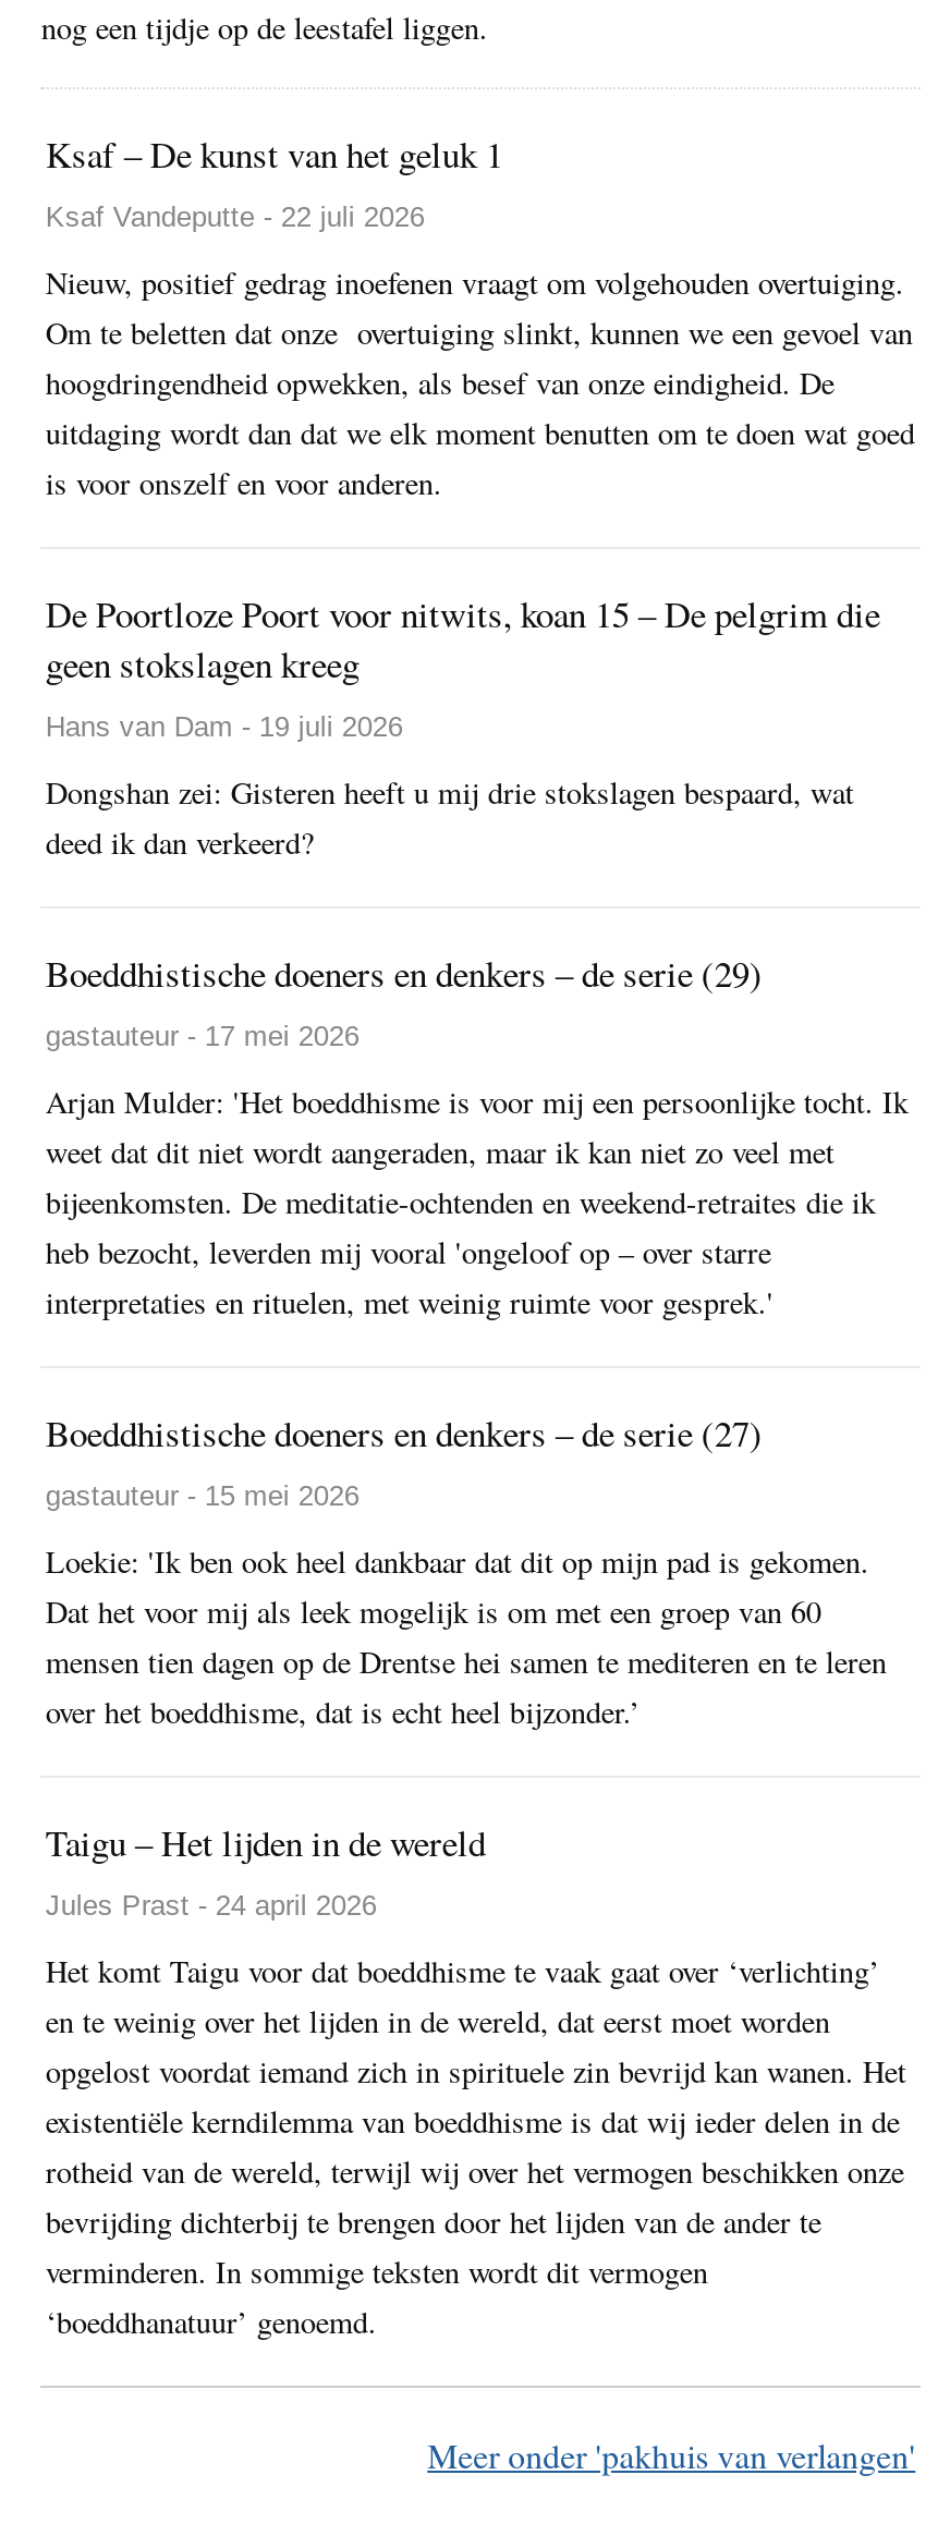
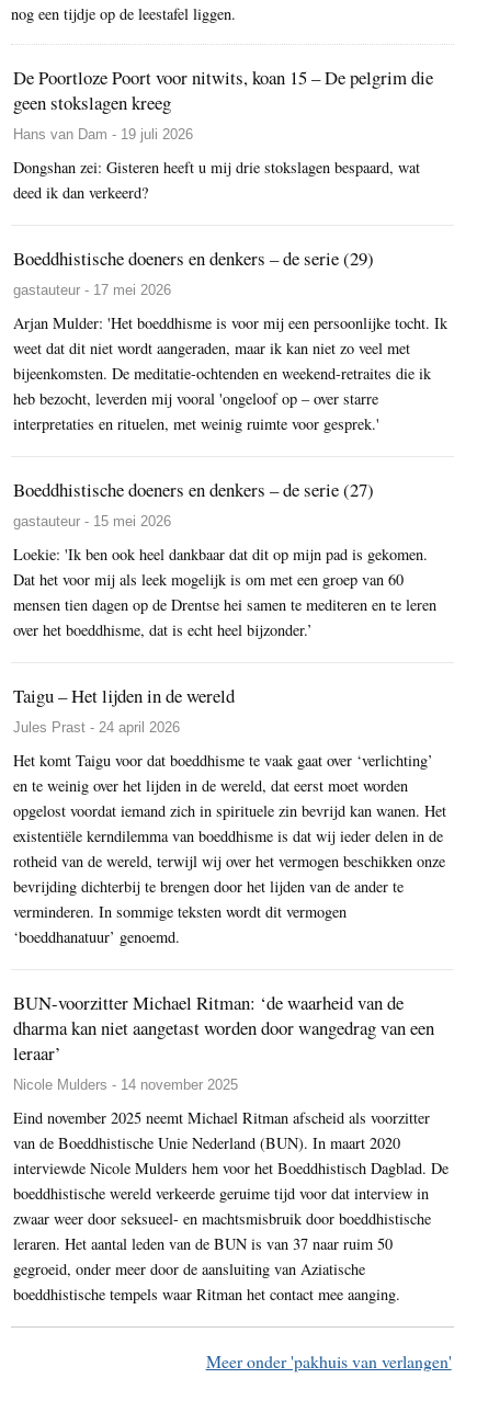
- Ksaf – De kunst van het geluk 1
- Ksaf Vandeputte - 22 juli 2026
- Nieuw, positief gedrag inoefenen vraagt om volgehouden overtuiging.
- Om te beletten dat onze overtuiging slinkt, kunnen we een gevoel van
- hoogdringendheid opwekken, als besef van onze eindigheid. De
- uitdaging wordt dan dat we elk moment benutten om te doen wat goed
- is voor onszelf en voor anderen.

moved up: De Poortloze Poort voor nitwits, koan 15 – De pelgrim die | geen stokslagen kreeg | Hans van Dam - 19 juli 2026 | ... | verminderen. In sommige teksten wordt dit vermogen | ‘boeddhanatuur’ genoemd.

+ BUN-voorzitter Michael Ritman: ‘de waarheid van de
+ dharma kan niet aangetast worden door wangedrag van een
+ leraar’
+ Nicole Mulders - 14 november 2025
+ Eind november 2025 neemt Michael Ritman afscheid als voorzitter
+ van de Boeddhistische Unie Nederland (BUN). In maart 2020
+ interviewde Nicole Mulders hem voor het Boeddhistisch Dagblad. De
+ boeddhistische wereld verkeerde geruime tijd voor dat interview in
+ zwaar weer door seksueel- en machtsmisbruik door boeddhistische
+ leraren. Het aantal leden van de BUN is van 37 naar ruim 50
+ gegroeid, onder meer door de aansluiting van Aziatische
+ boeddhistische tempels waar Ritman het contact mee aanging.
